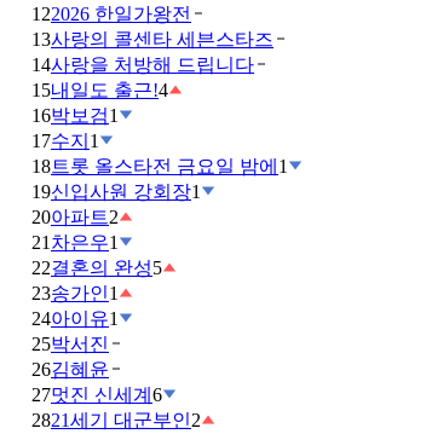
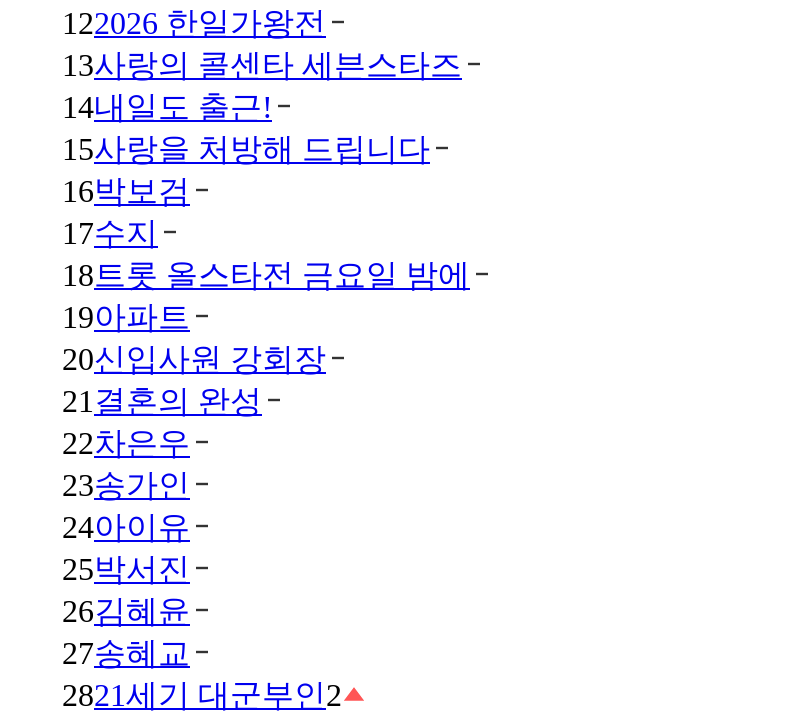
- 14사랑을 처방해 드립니다
- 15내일도 출근! 4
- 16박보검 1
- 17수지 1
- 18 트롯 올스타전 금요일 밤에 1
- 19신입사원 강회장1
- 20아파트 2
- 21 차은우 1
- 22 결혼의 완성 5
- 23송가인 1
- 24아이유 1
+ 14내일도 출근!
+ 15사랑을 처방해 드립니다
+ 16박보검
+ 17수지
+ 18 트롯 올스타전 금요일 밤에
+ 19아파트
+ 20신입사원 강회장
+ 21 결혼의 완성
+ 22차은우
+ 23송가인
+ 24아이유

- 27멋진 신세계 6
+ 27송혜교
